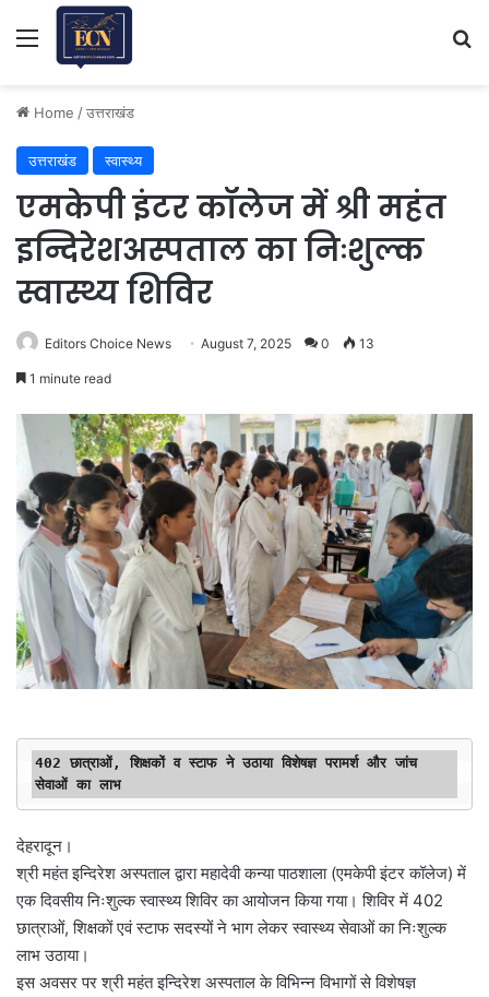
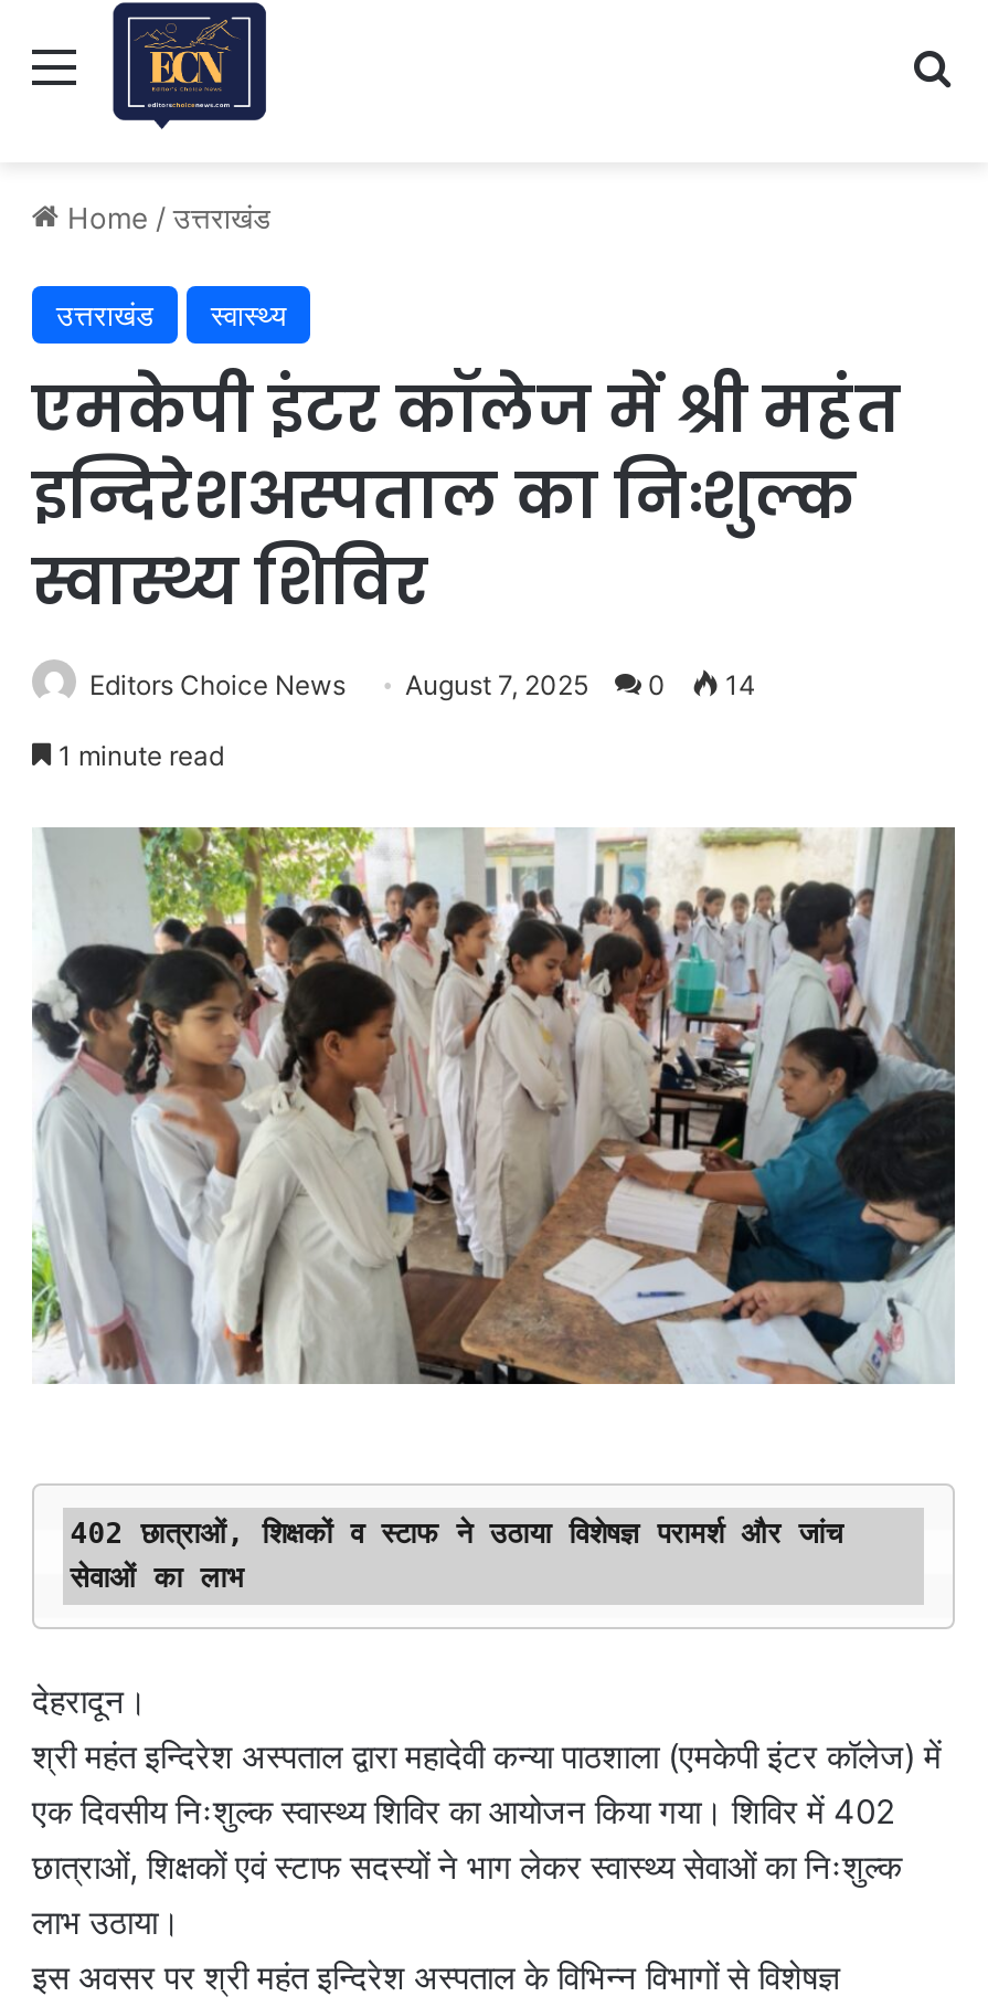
- Editors Choice News August 7, 2025 0 13
+ Editors Choice News August 7, 2025 0 14
